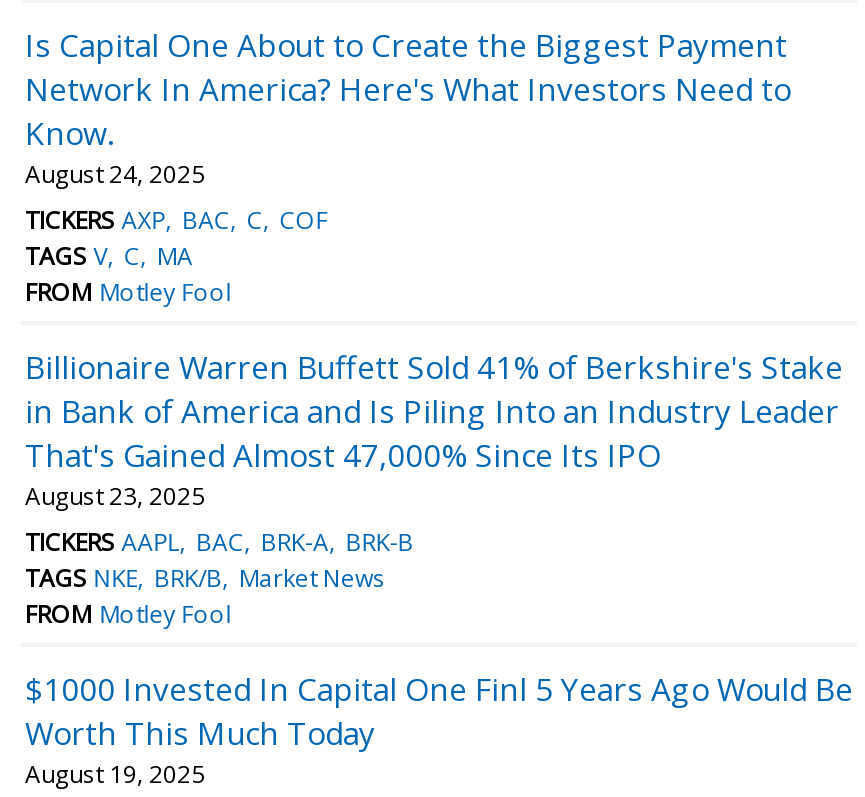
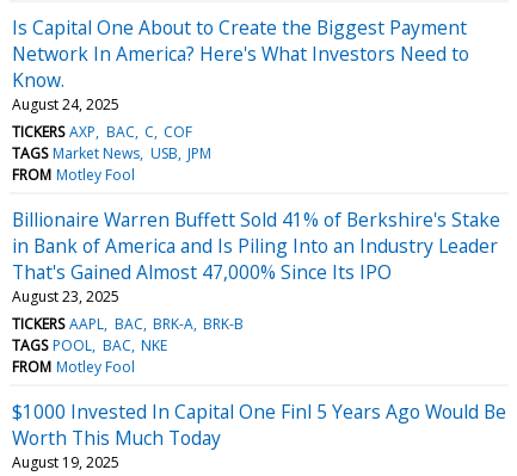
- TAGS V C MA
+ TAGS Market News USB JPM

- TAGS NKE BRK/B Market News
+ TAGS POOL BAC NKE
